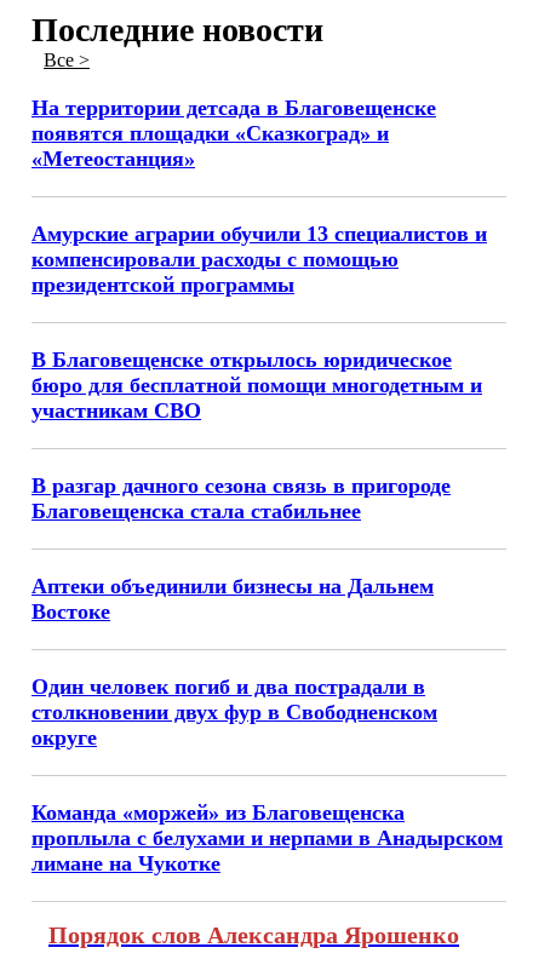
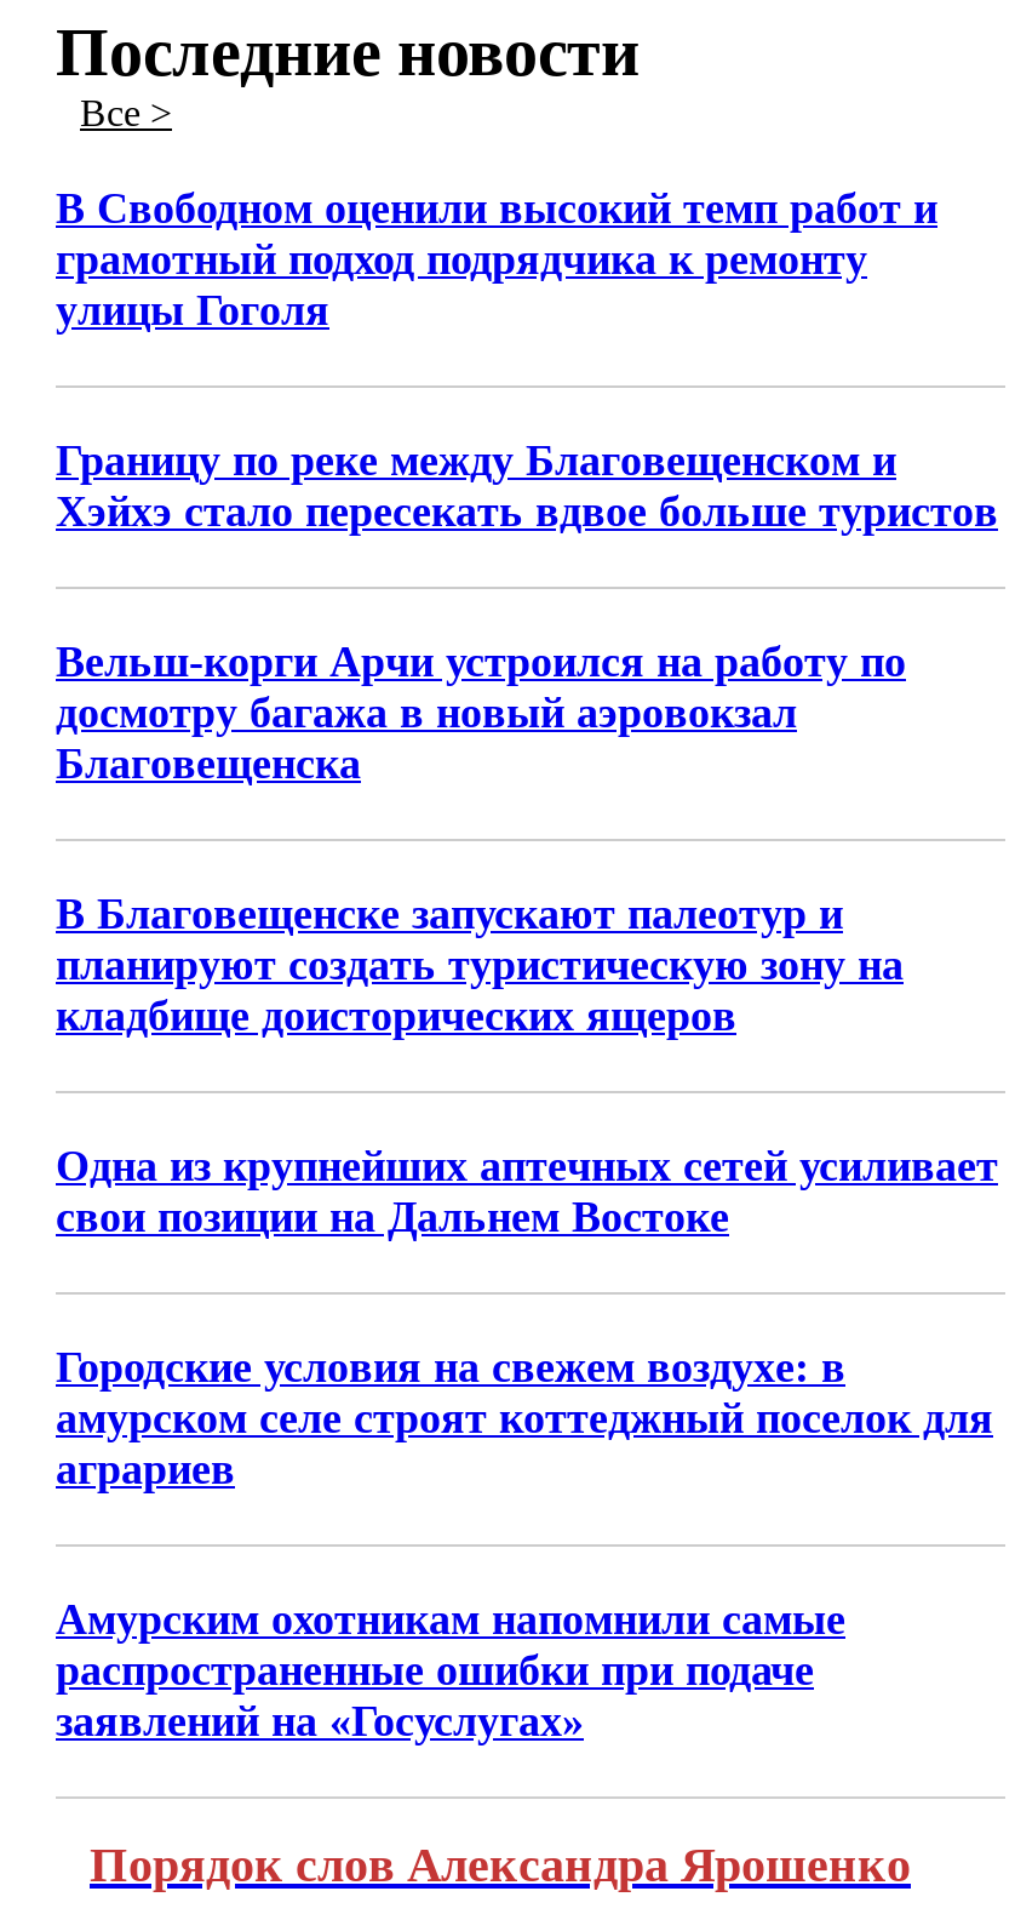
- На территории детсада в Благовещенске
- появятся площадки «Сказкоград» и
- «Метеостанция»
+ В Свободном оценили высокий темп работ и
+ грамотный подход подрядчика к ремонту
+ улицы Гоголя

- Амурские аграрии обучили 13 специалистов и
- компенсировали расходы с помощью
- президентской программы
+ Границу по реке между Благовещенском и
+ Хэйхэ стало пересекать вдвое больше туристов

- В Благовещенске открылось юридическое
- бюро для бесплатной помощи многодетным и
- участникам СВО
+ Вельш-корги Арчи устроился на работу по
+ досмотру багажа в новый аэровокзал
+ Благовещенска

- В разгар дачного сезона связь в пригороде
- Благовещенска стала стабильнее
+ В Благовещенске запускают палеотур и
+ планируют создать туристическую зону на
+ кладбище доисторических ящеров

- Аптеки объединили бизнесы на Дальнем
- Востоке
+ Одна из крупнейших аптечных сетей усиливает
+ свои позиции на Дальнем Востоке

- Один человек погиб и два пострадали в
- столкновении двух фур в Свободненском
- округе
+ Городские условия на свежем воздухе: в
+ амурском селе строят коттеджный поселок для
+ аграриев

- Команда «моржей» из Благовещенска
- проплыла с белухами и нерпами в Анадырском
- лимане на Чукотке
+ Амурским охотникам напомнили самые
+ распространенные ошибки при подаче
+ заявлений на «Госуслугах»
